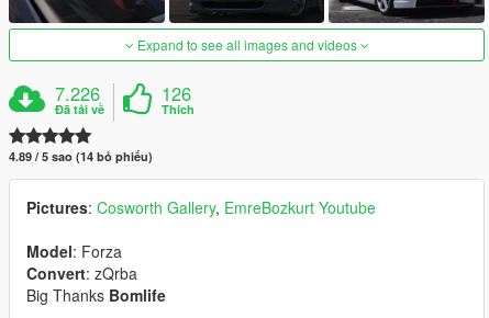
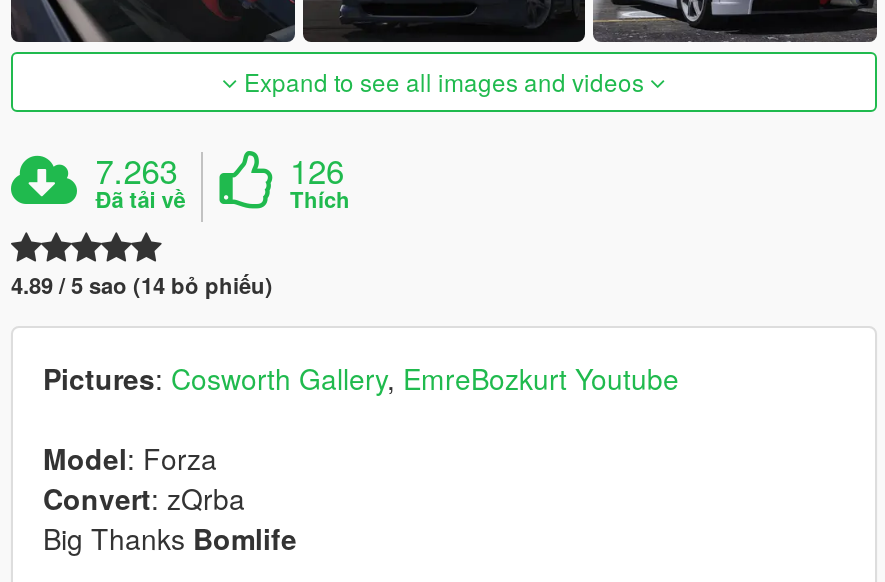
- 7.226
+ 7.263
